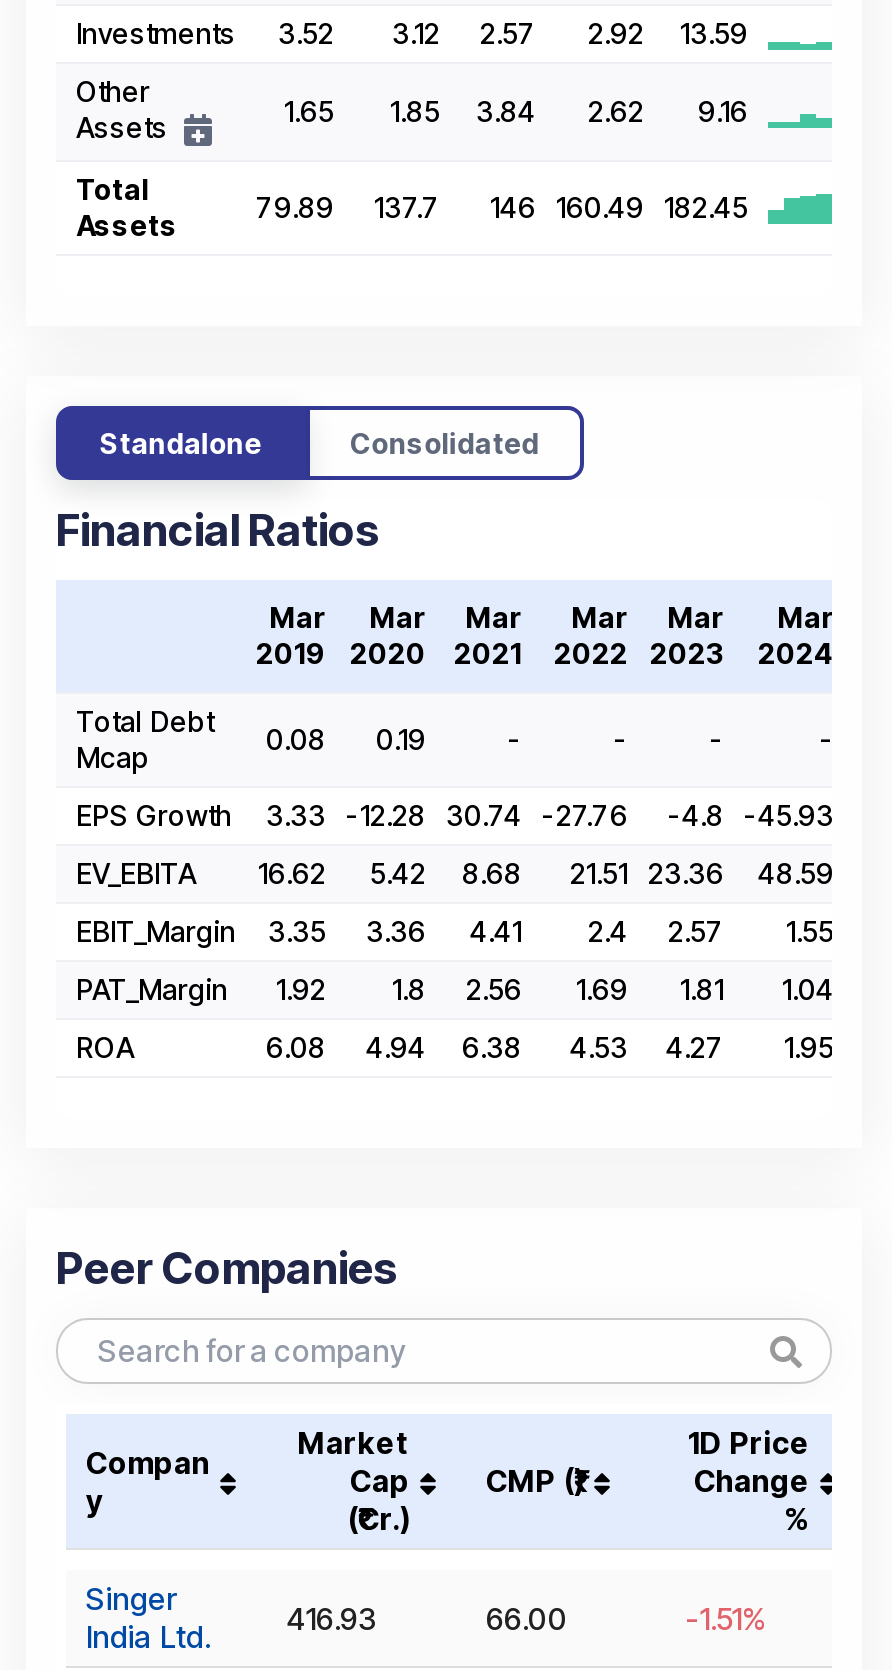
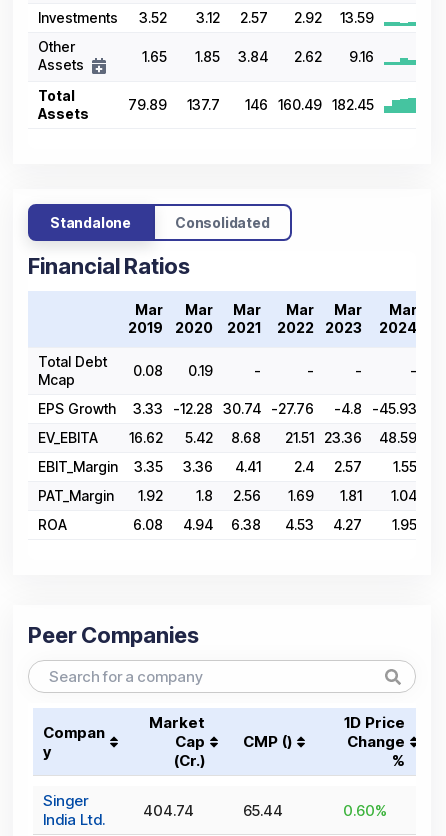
- India Ltd. 416.93
+ India Ltd. 404.74

- 66.00
+ 65.44

- -1.51%
+ 0.60%
